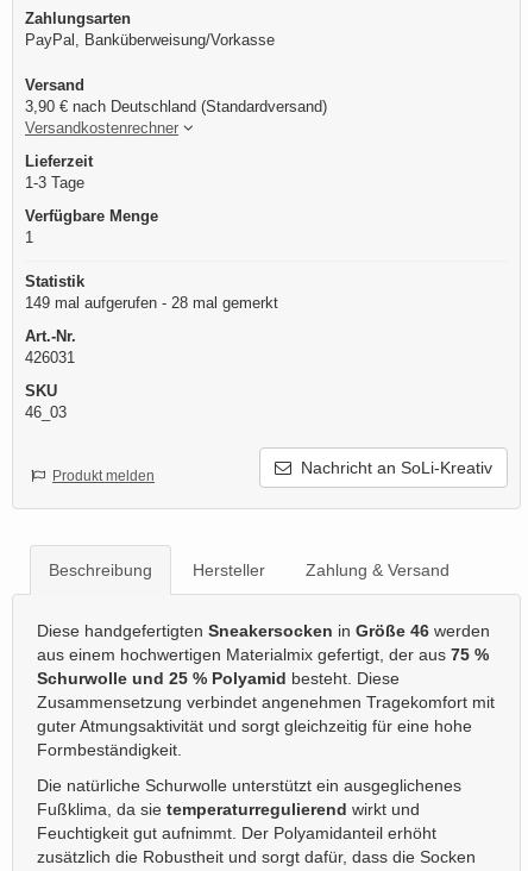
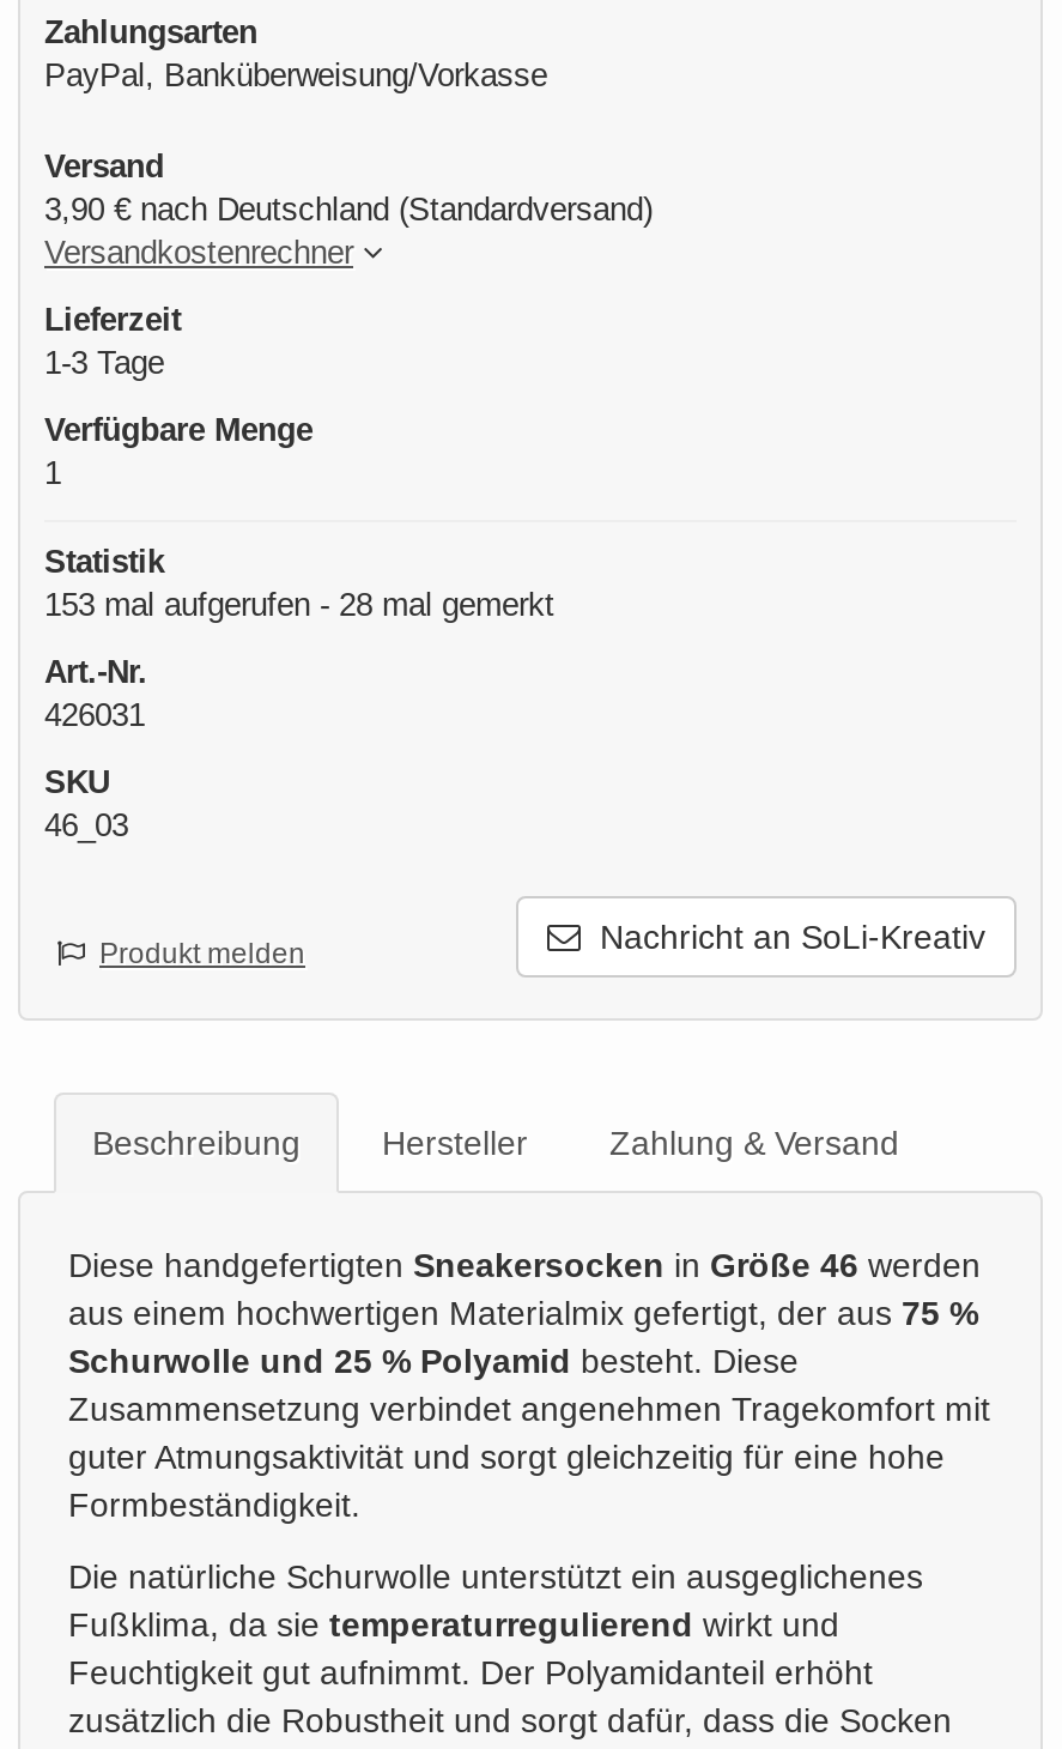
- 149 mal aufgerufen - 28 mal gemerkt
+ 153 mal aufgerufen - 28 mal gemerkt
